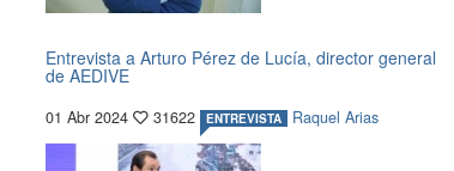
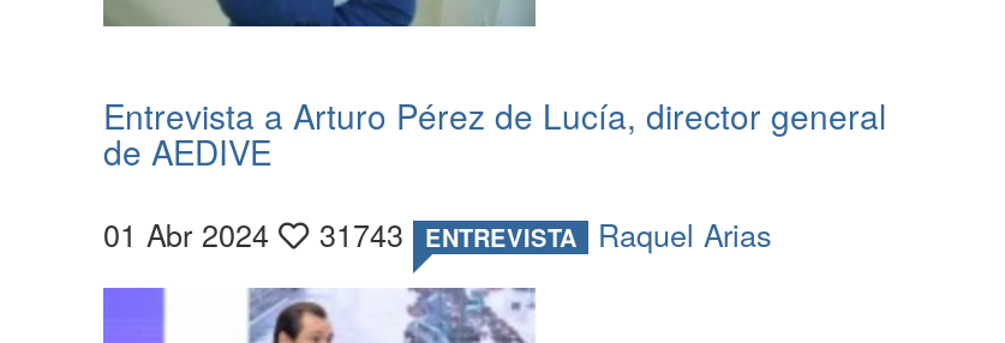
- 01 Abr 2024 31622 ENTREVISTA Raquel Arias
+ 01 Abr 2024 31743 ENTREVISTA Raquel Arias
